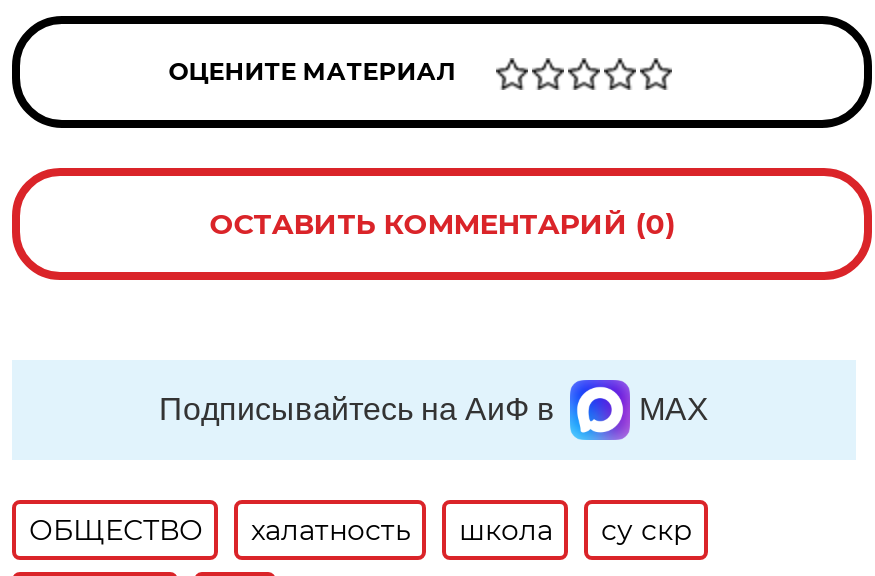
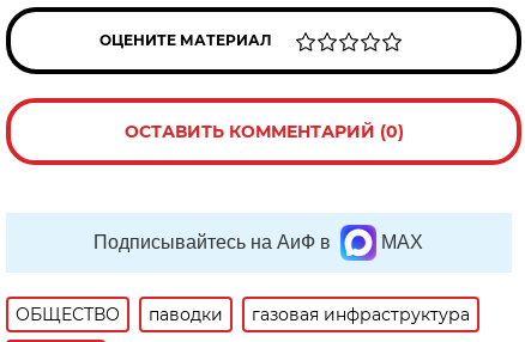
- халатность
- школа
- су скр
+ паводки
+ газовая инфраструктура
